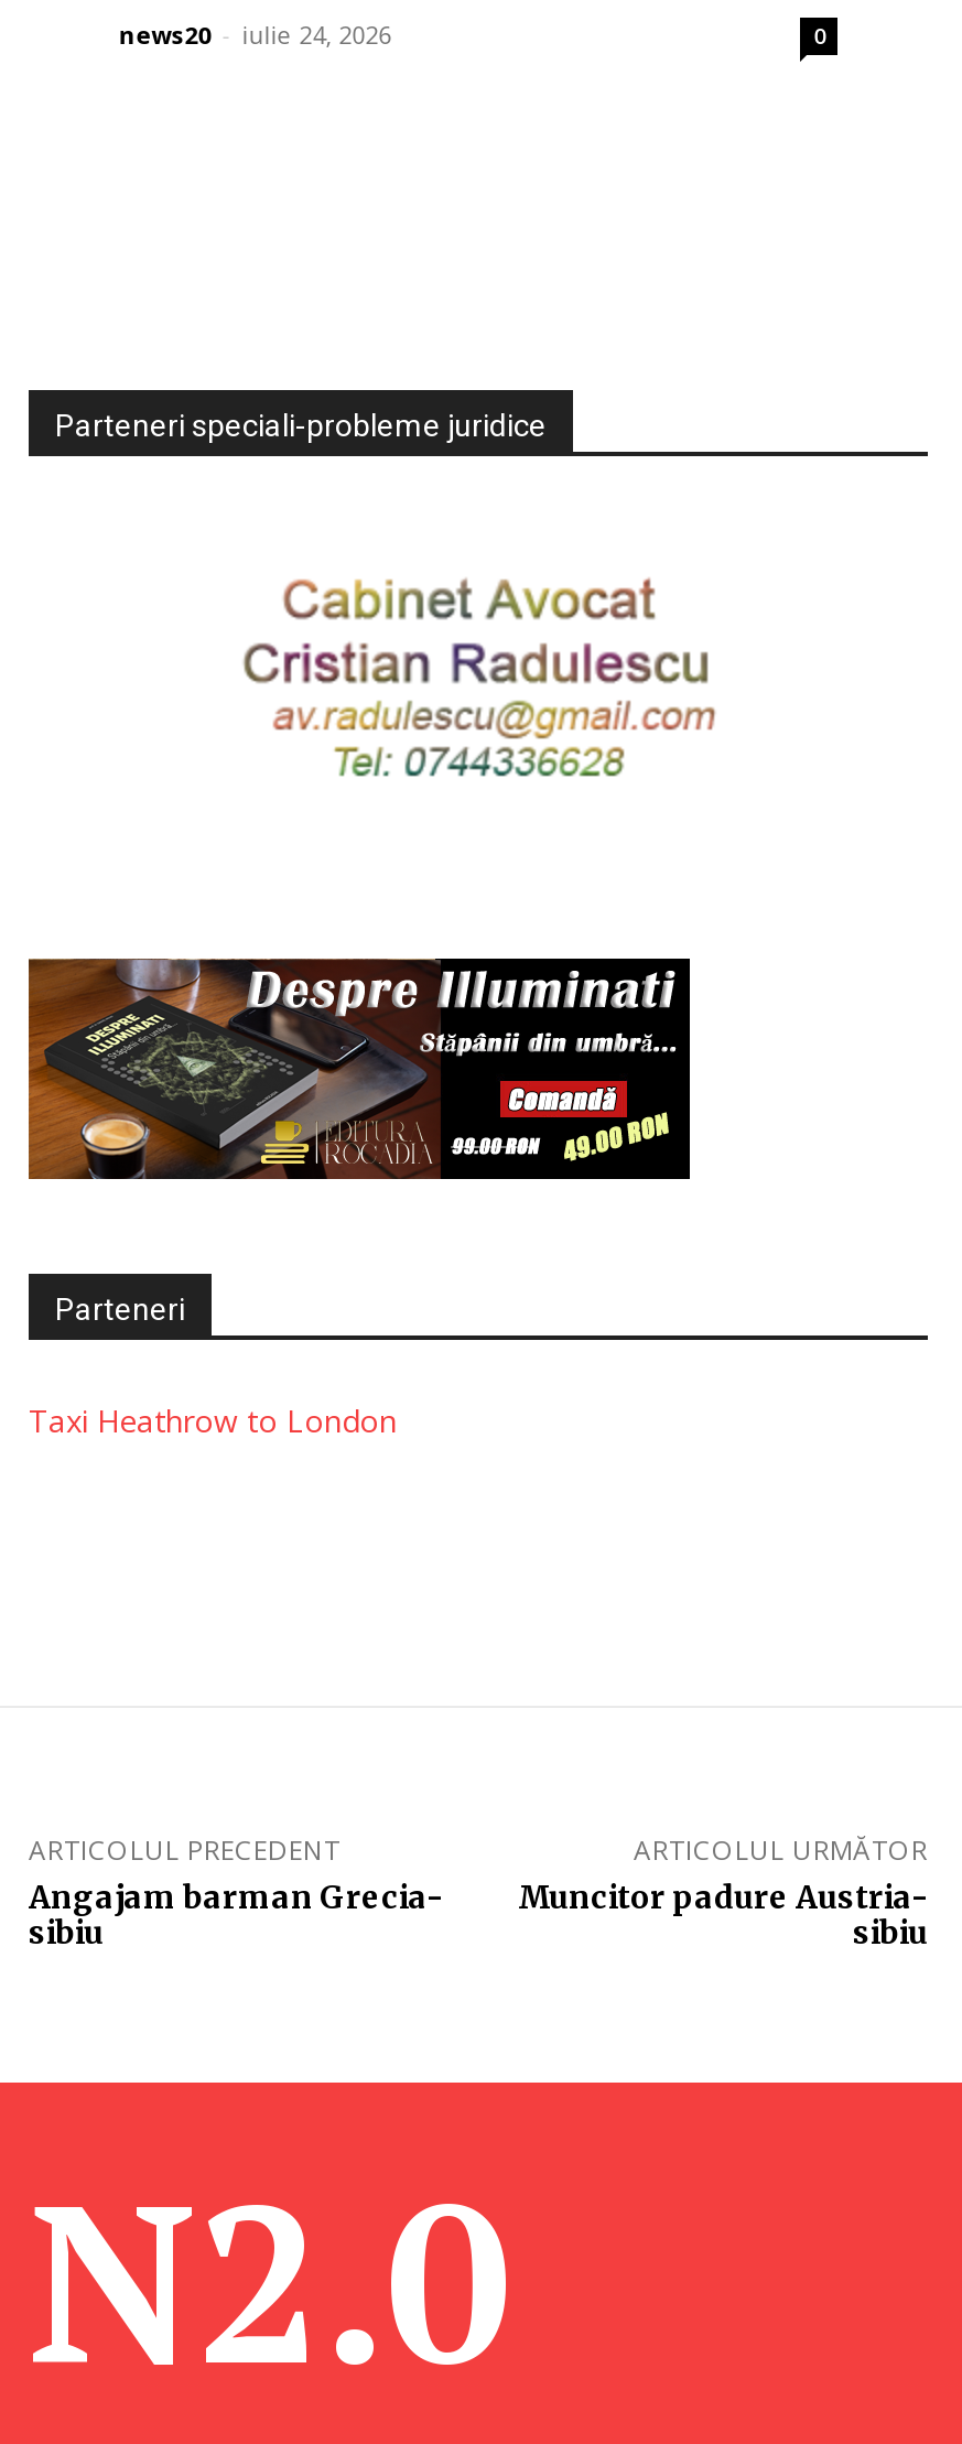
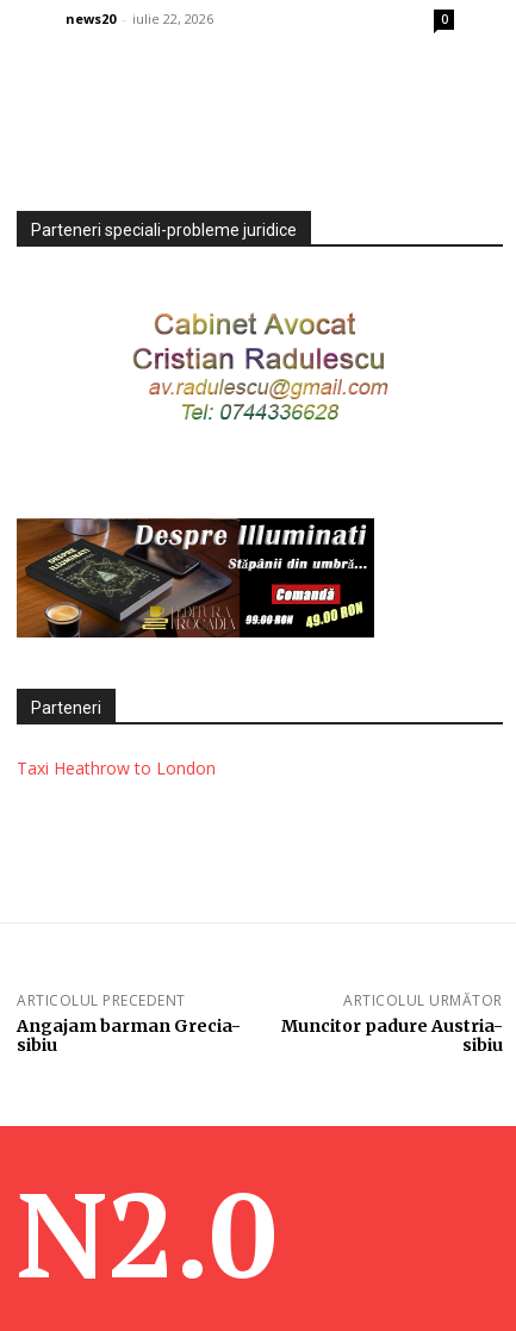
- news20 - iulie 24, 2026
+ news20 - iulie 22, 2026
